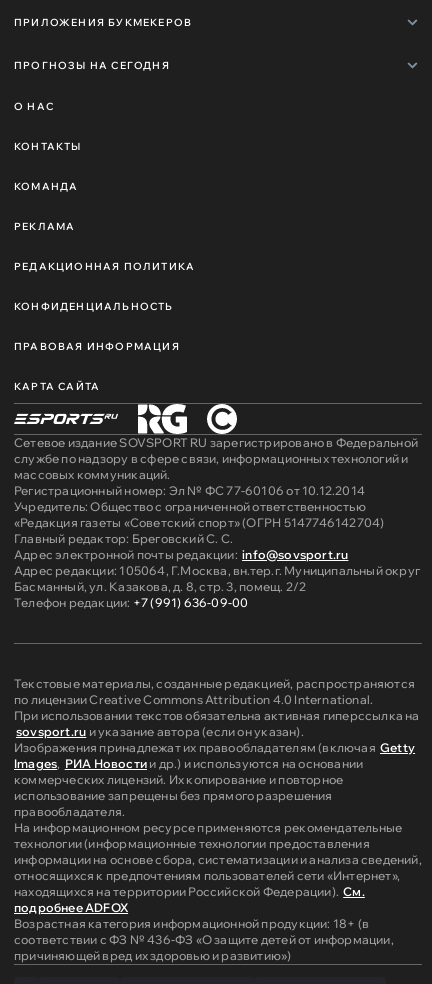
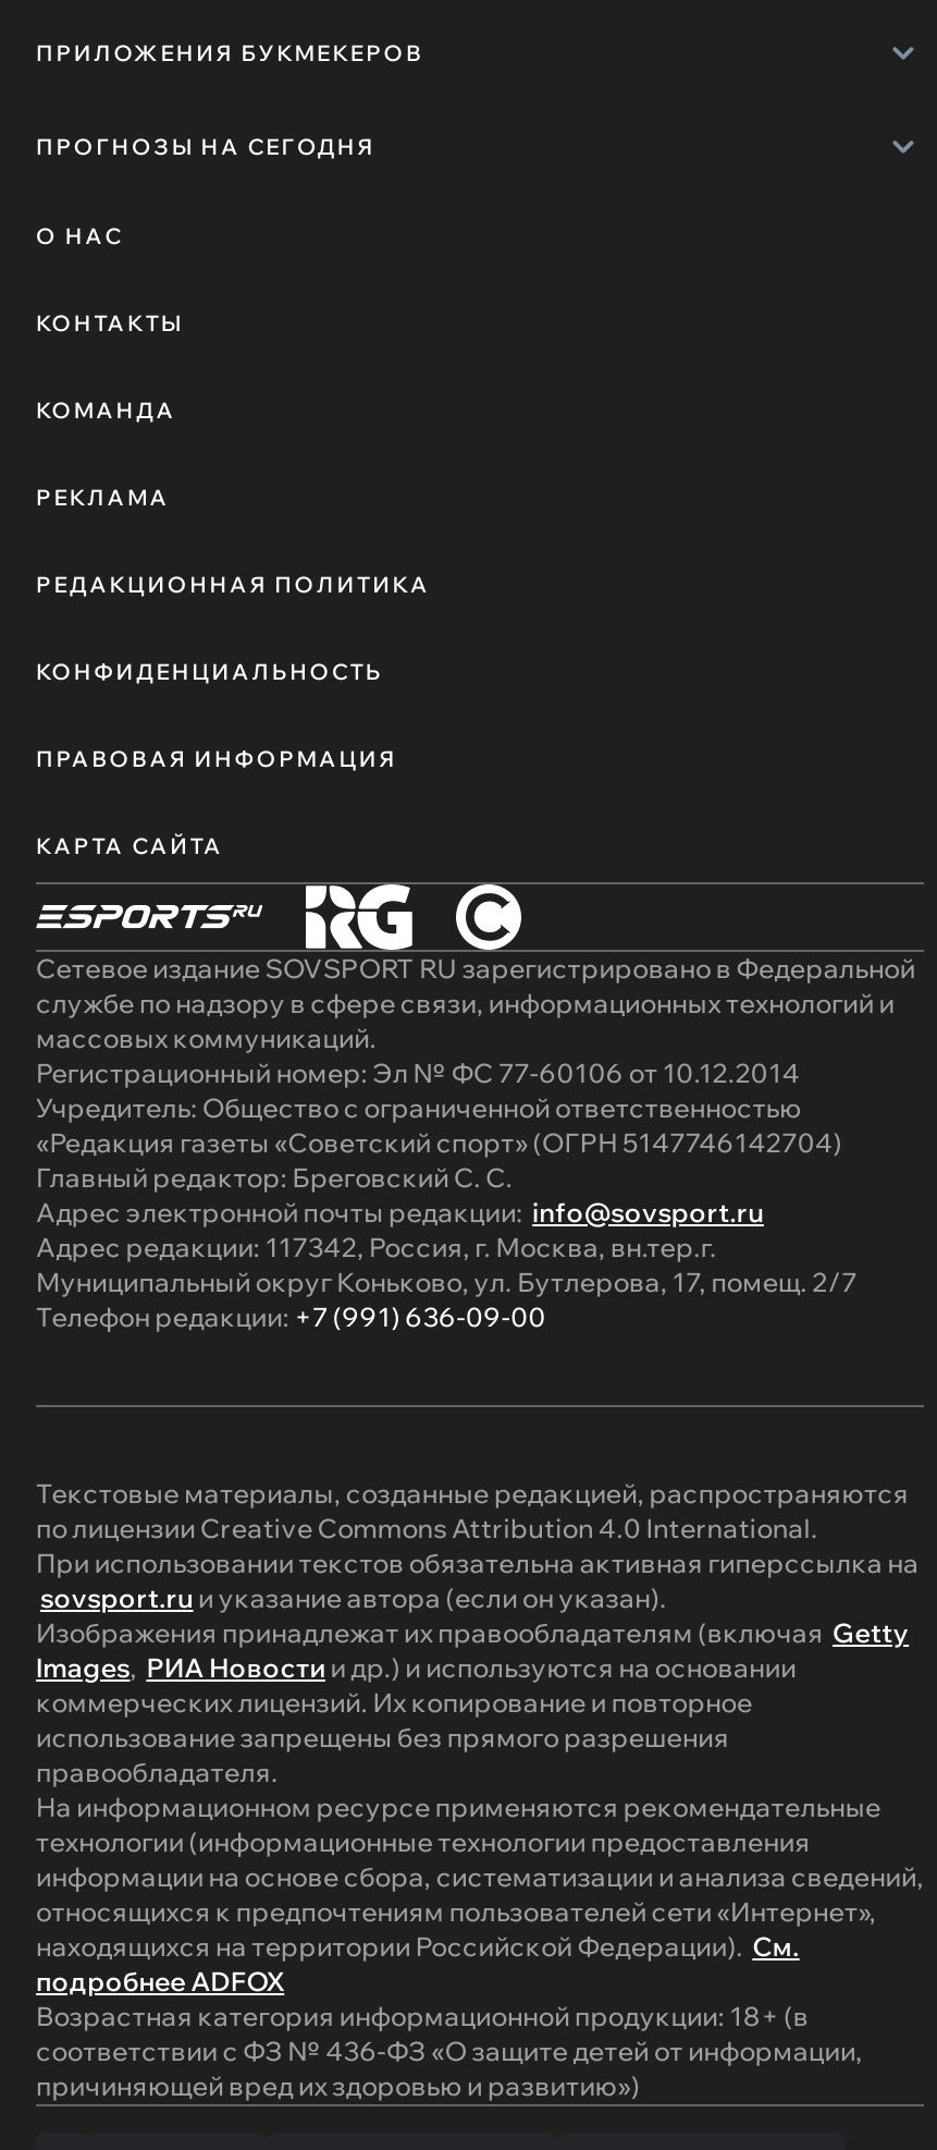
- Адрес редакции: 105064, Г.Москва, вн.тер.г. Муниципальный округ
- Басманный, ул. Казакова, д. 8, стр. 3, помещ. 2/2
+ Адрес редакции: 117342, Россия, г. Москва, вн.тер.г.
+ Муниципальный округ Коньково, ул. Бутлерова, 17, помещ. 2/7
